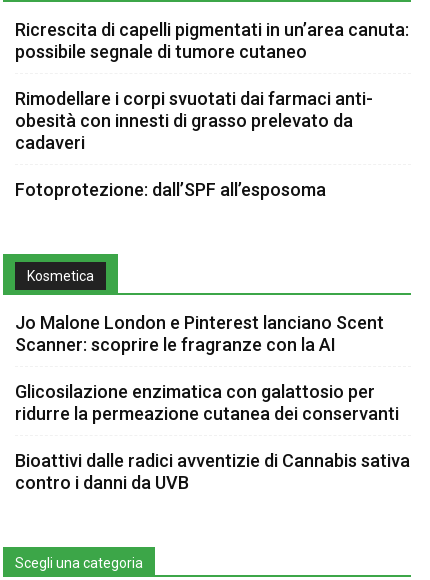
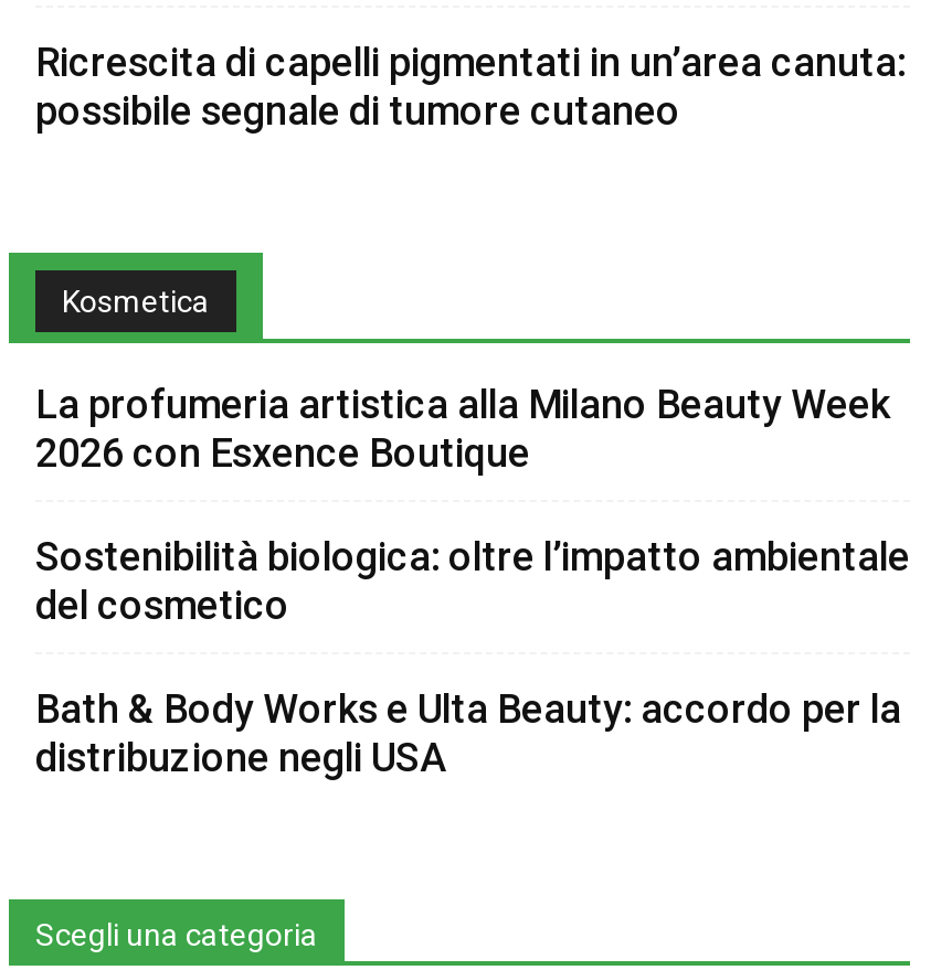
- Rimodellare i corpi svuotati dai farmaci anti-
- obesità con innesti di grasso prelevato da
- cadaveri
- Fotoprotezione: dall’SPF all’esposoma

- Jo Malone London e Pinterest lanciano Scent
- Scanner: scoprire le fragranze con la AI
+ La profumeria artistica alla Milano Beauty Week
+ 2026 con Esxence Boutique

- Glicosilazione enzimatica con galattosio per
- ridurre la permeazione cutanea dei conservanti
+ Sostenibilità biologica: oltre l’impatto ambientale
+ del cosmetico

- Bioattivi dalle radici avventizie di Cannabis sativa
- contro i danni da UVB
+ Bath & Body Works e Ulta Beauty: accordo per la
+ distribuzione negli USA
